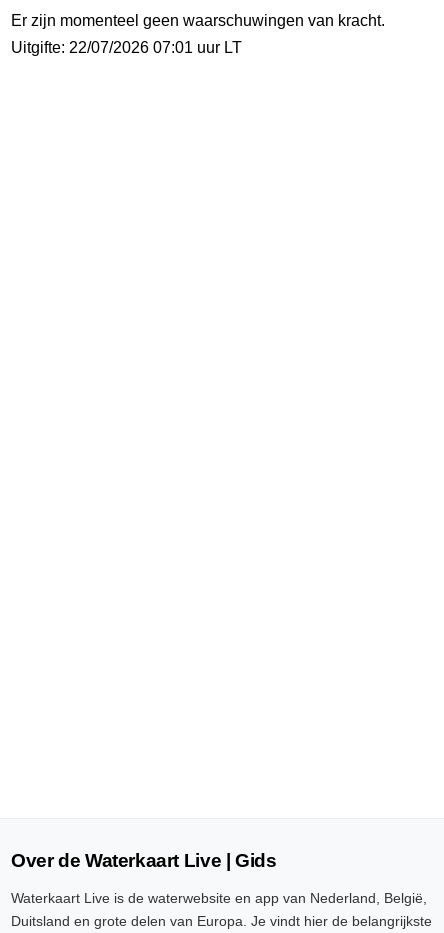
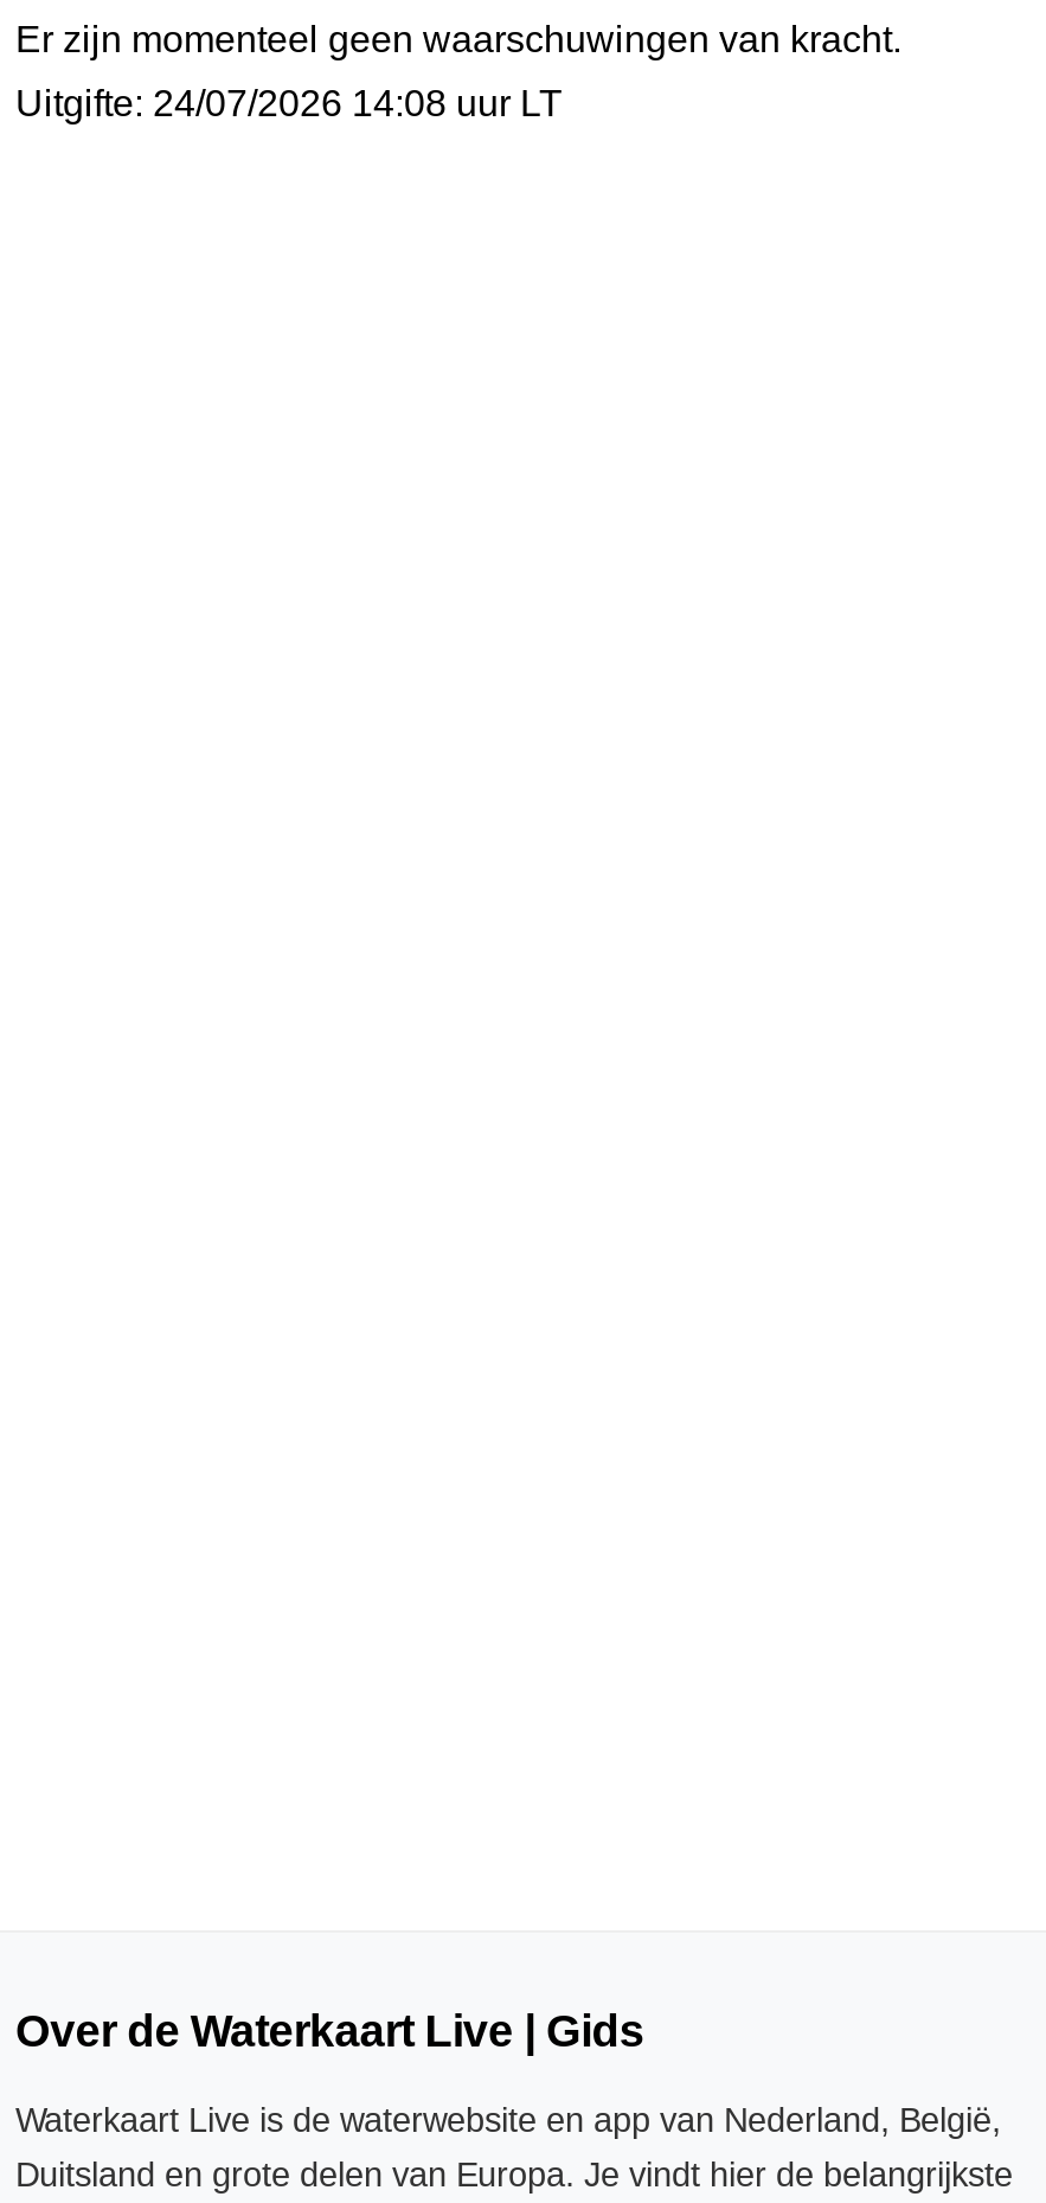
- Uitgifte: 22/07/2026 07:01 uur LT
+ Uitgifte: 24/07/2026 14:08 uur LT
